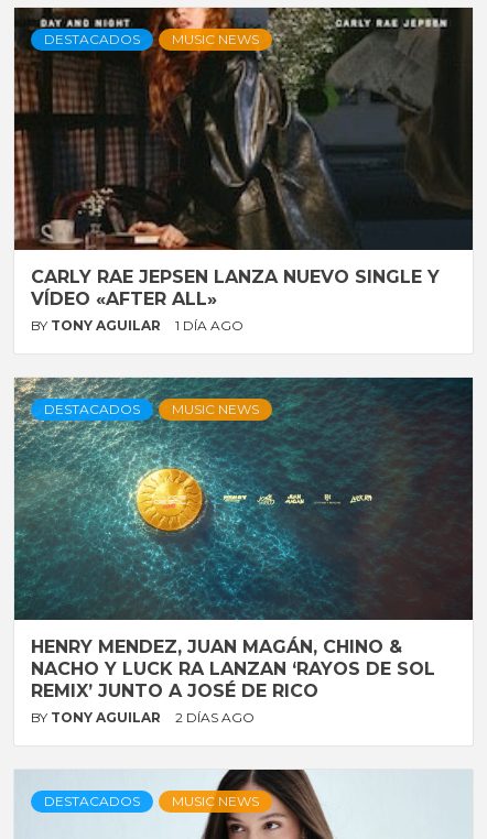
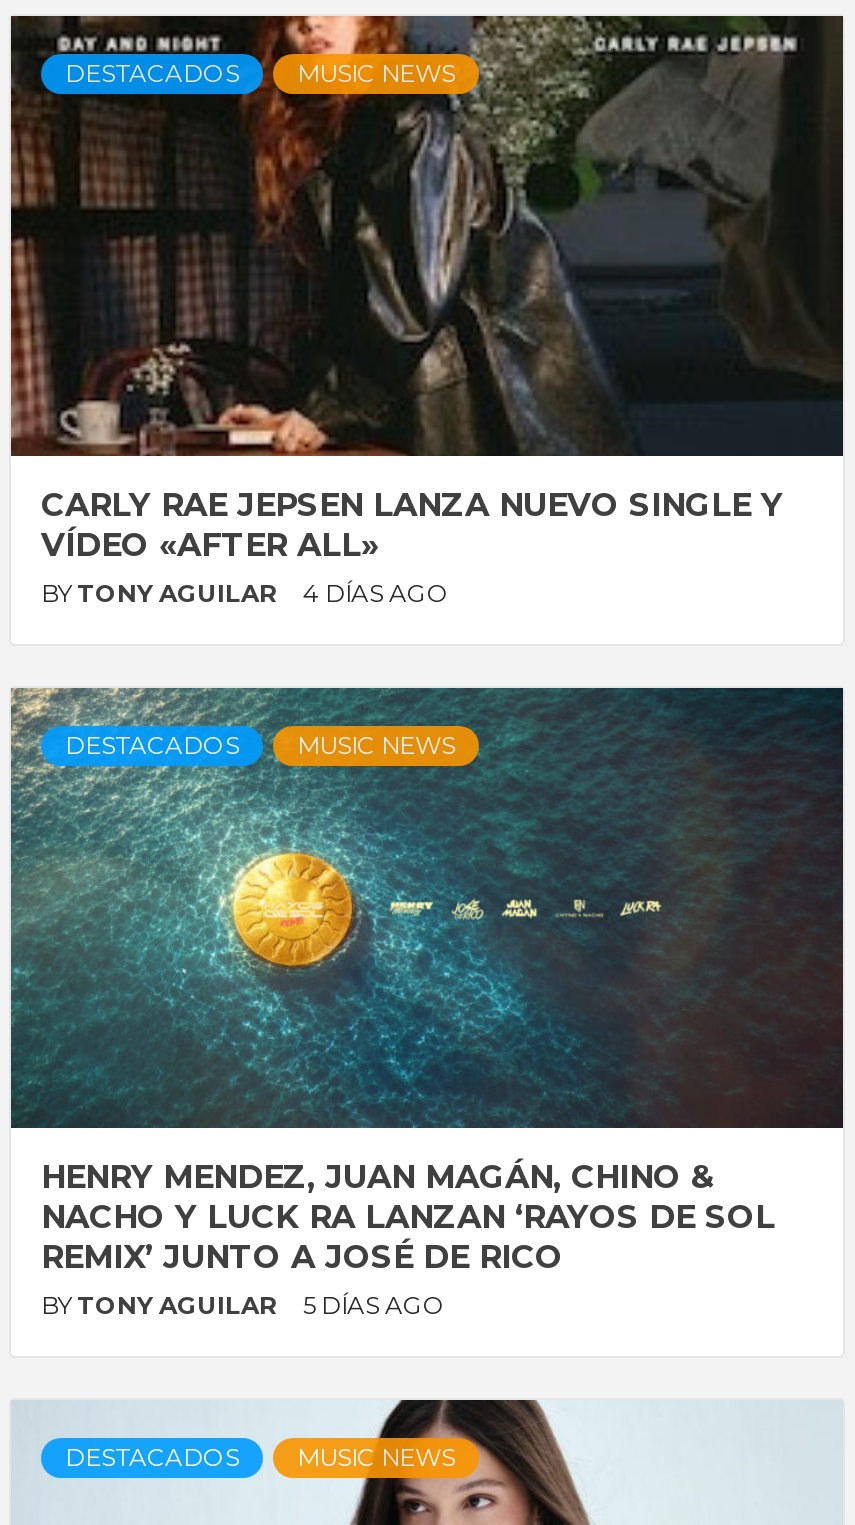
- BY TONY AGUILAR 1 DÍA AGO
+ BY TONY AGUILAR 4 DÍAS AGO

- BY TONY AGUILAR 2 DÍAS AGO
+ BY TONY AGUILAR 5 DÍAS AGO
